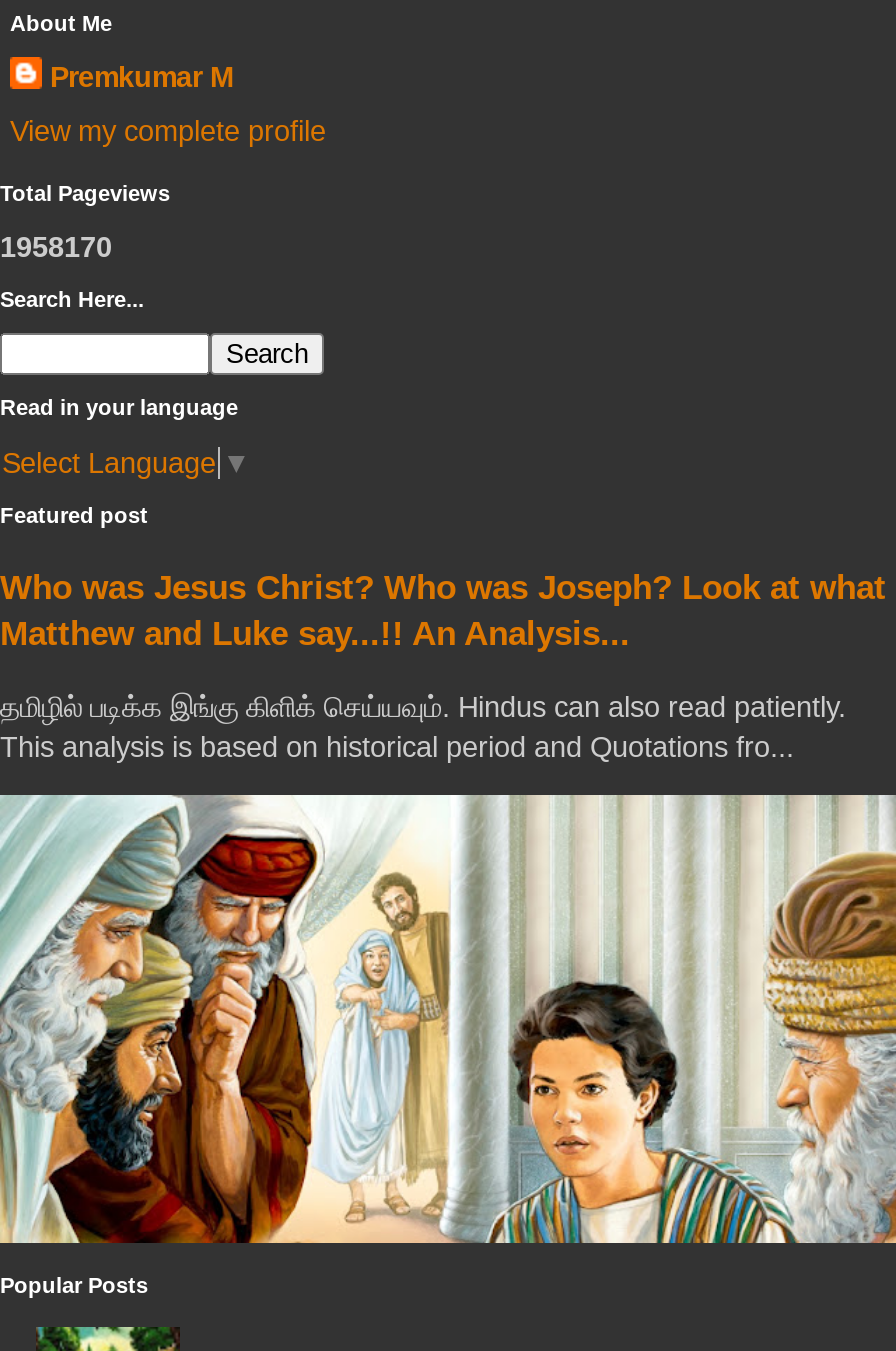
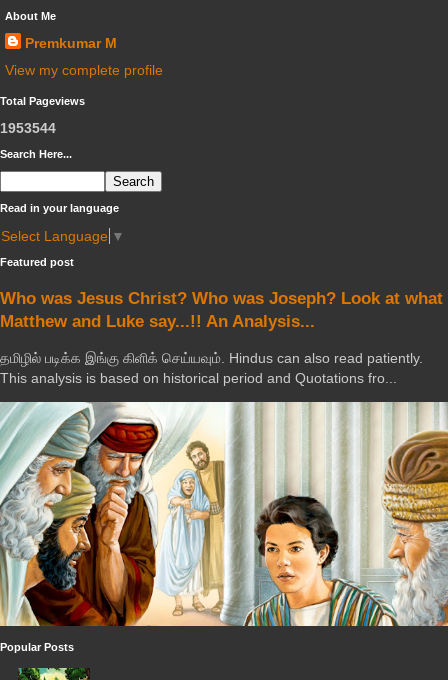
- 1958170
+ 1953544
